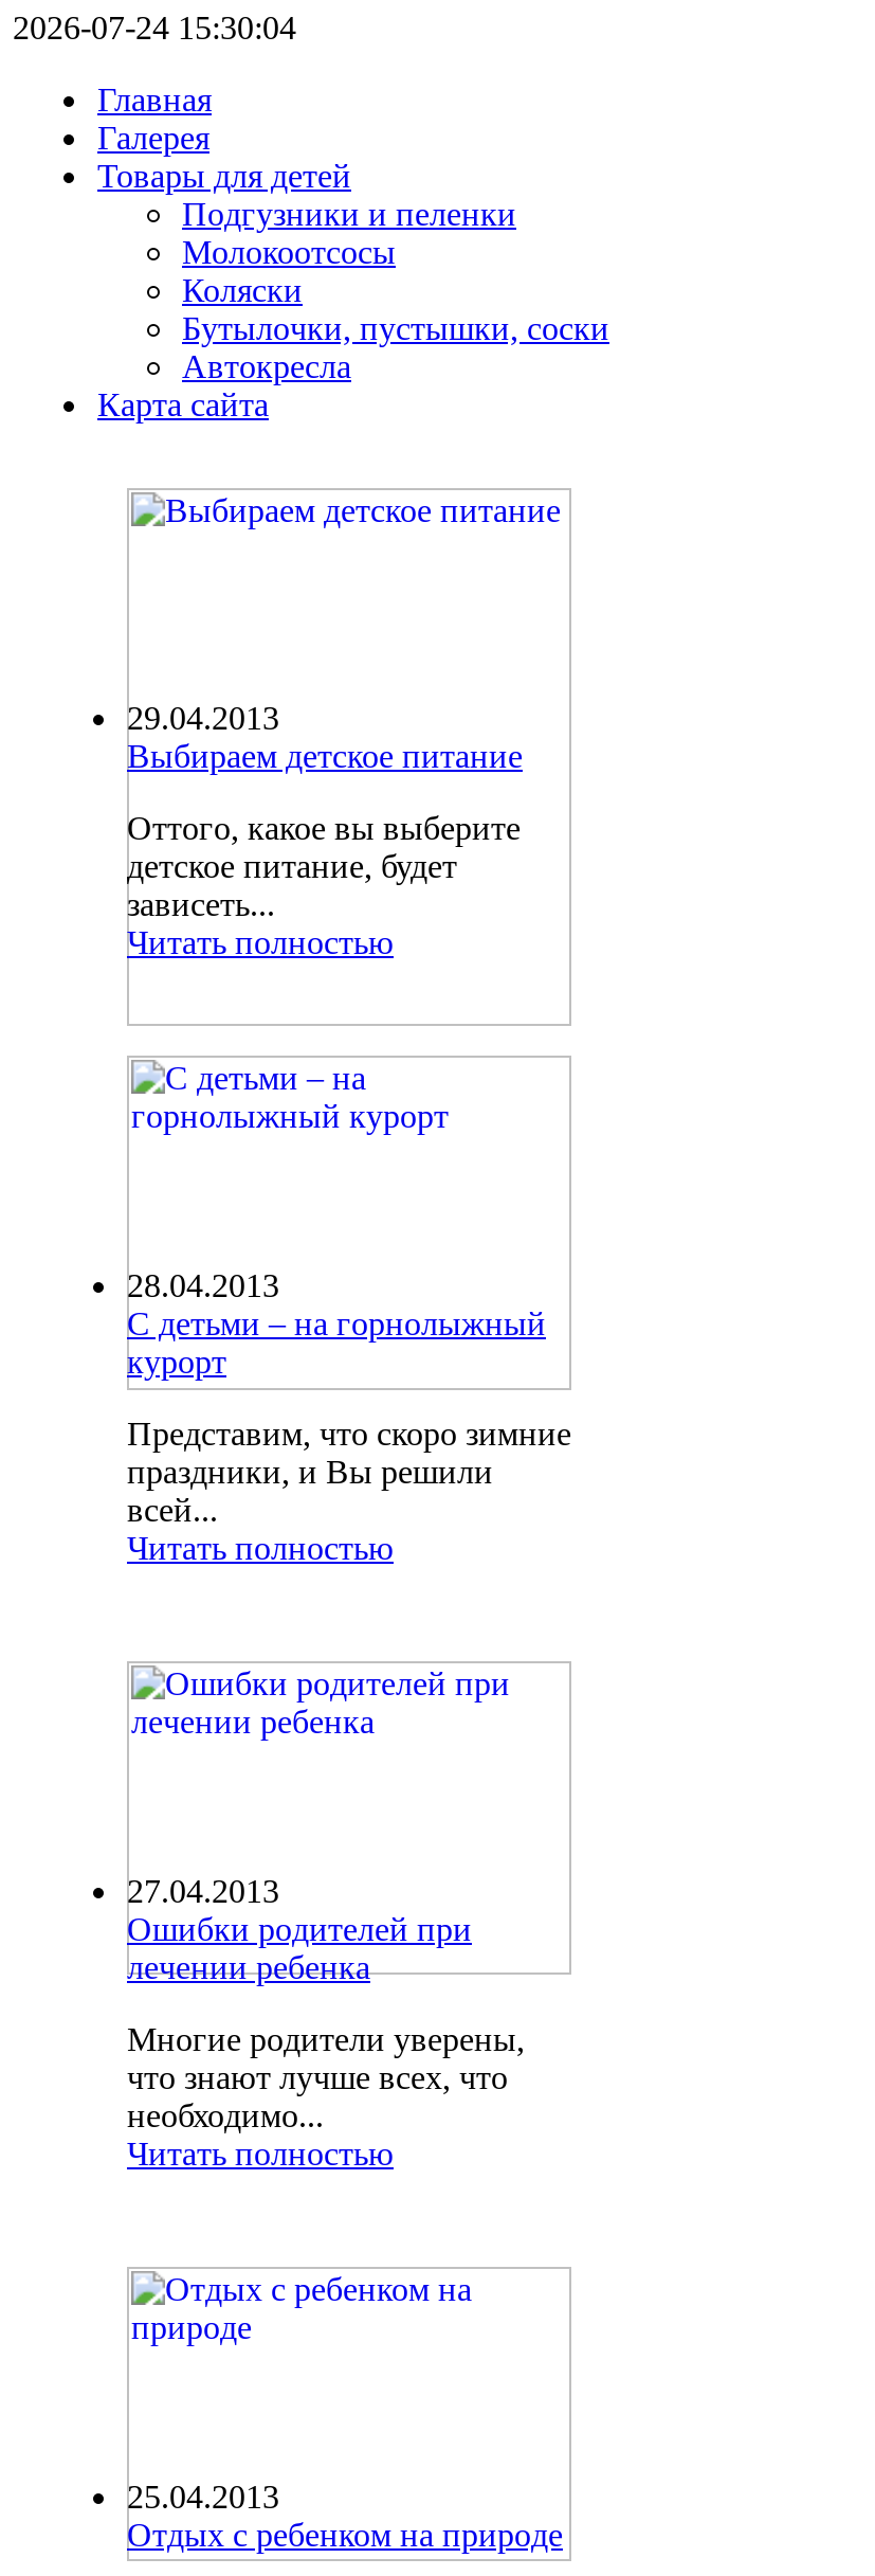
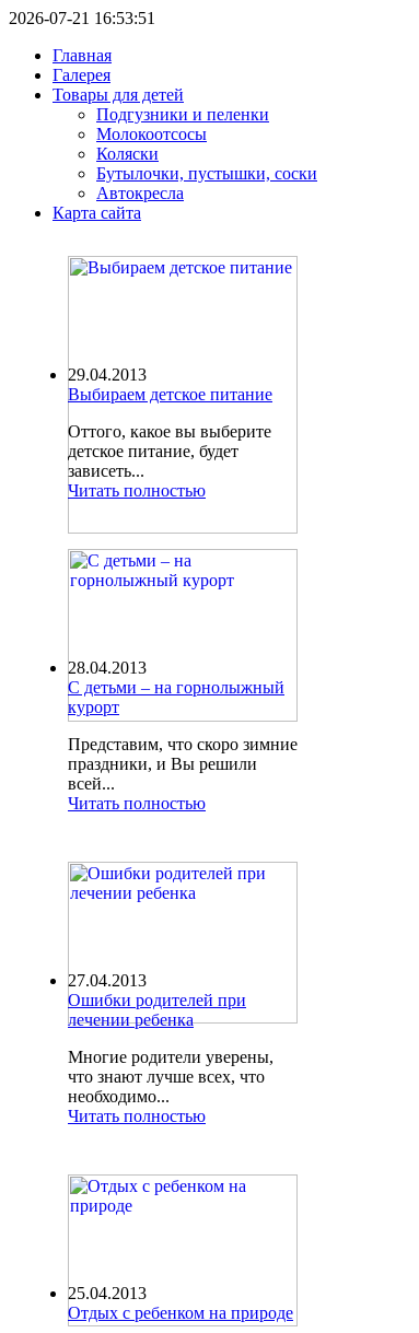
- 2026-07-24 15:30:04
+ 2026-07-21 16:53:51
